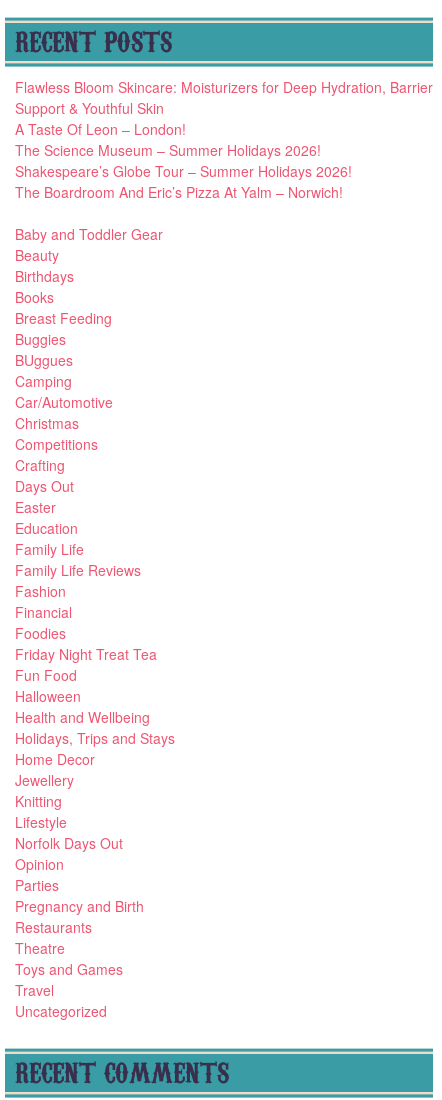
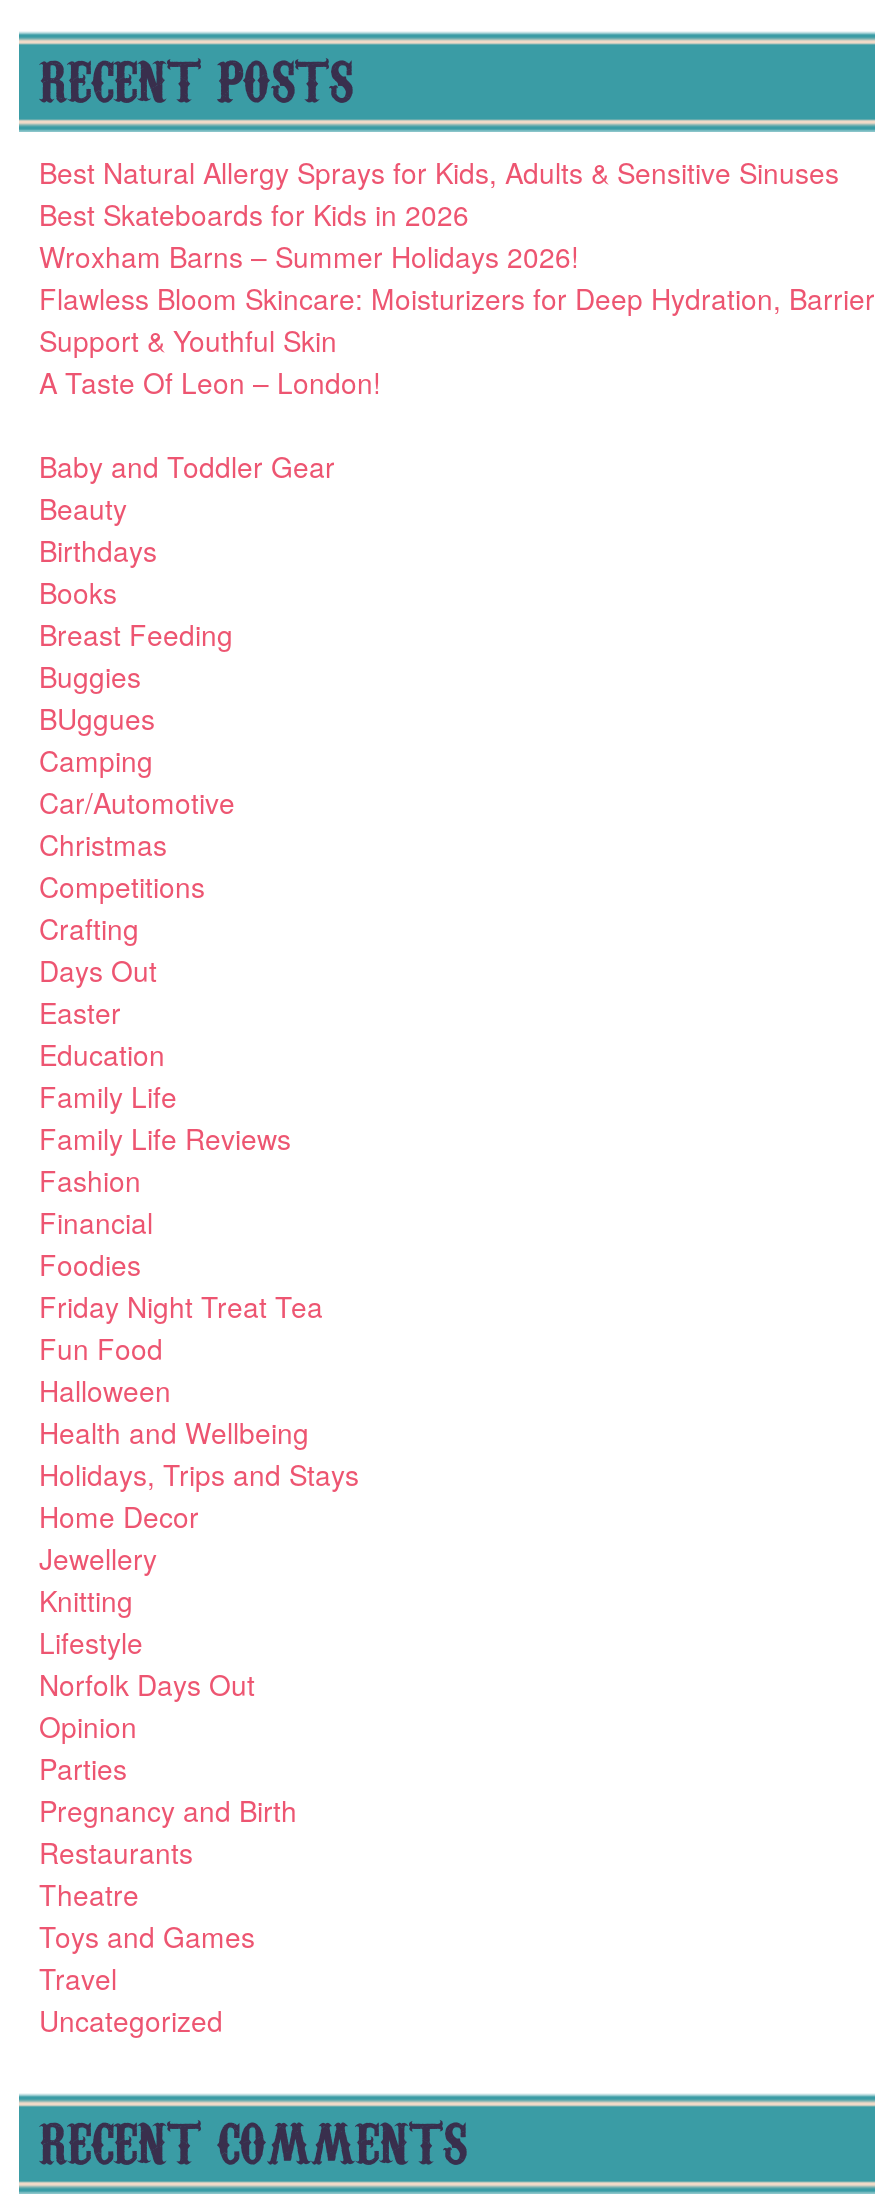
+ Best Natural Allergy Sprays for Kids, Adults & Sensitive Sinuses
+ Best Skateboards for Kids in 2026
+ Wroxham Barns – Summer Holidays 2026!

moved down: Flawless Bloom Skincare: Moisturizers for Deep Hydration, Barrier | Support & Youthful Skin | A Taste Of Leon – London!

- The Science Museum – Summer Holidays 2026!
- Shakespeare’s Globe Tour – Summer Holidays 2026!
- The Boardroom And Eric’s Pizza At Yalm – Norwich!
